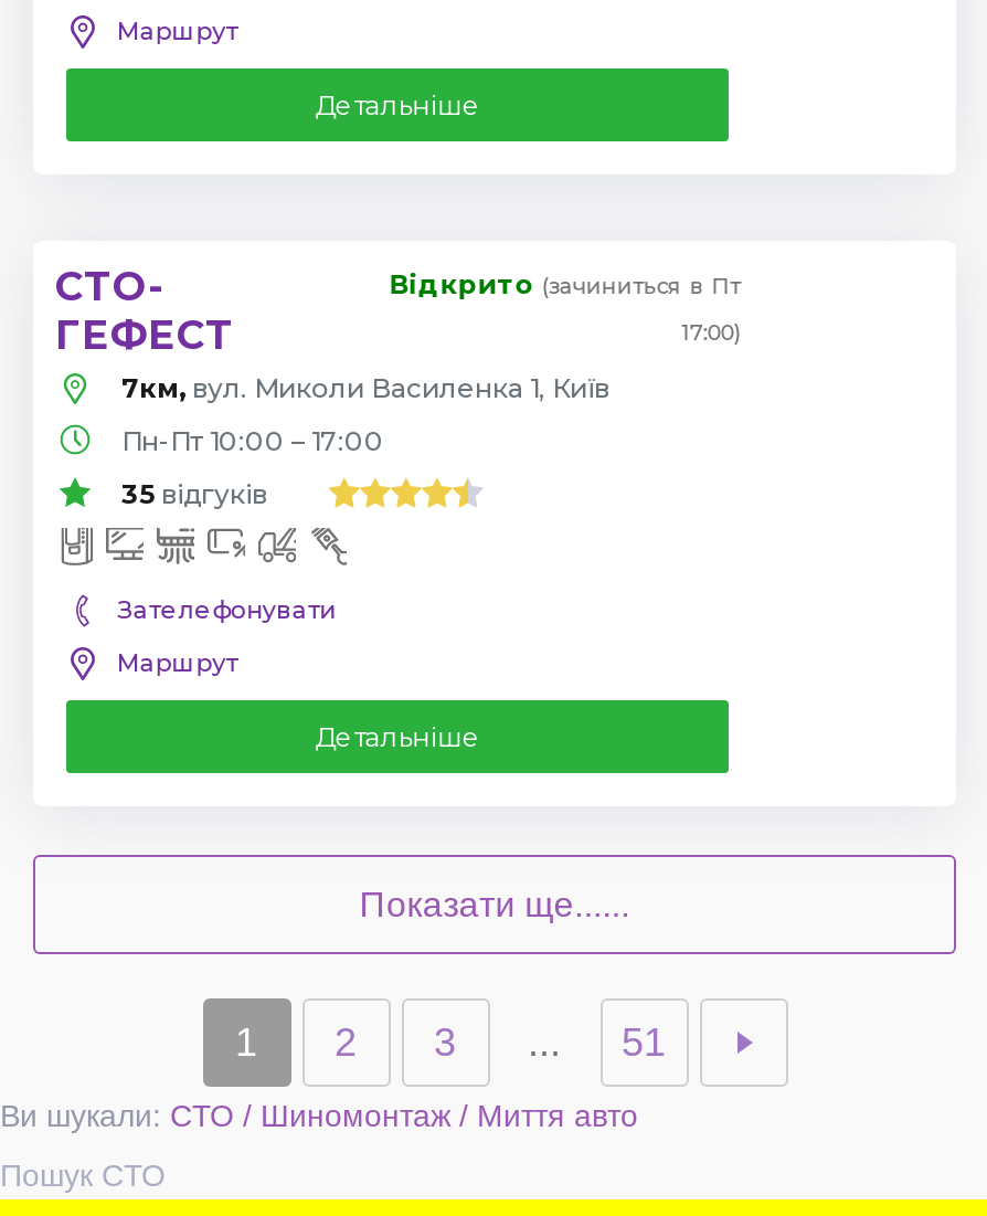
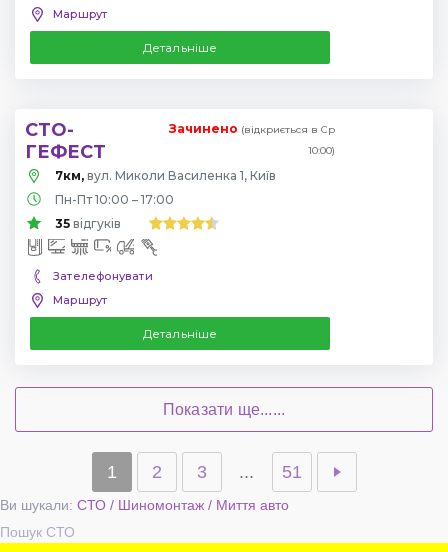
- Відкрито (зачиниться в Пт
+ Зачинено (відкриється в Ср

- 17:00)
+ 10:00)
